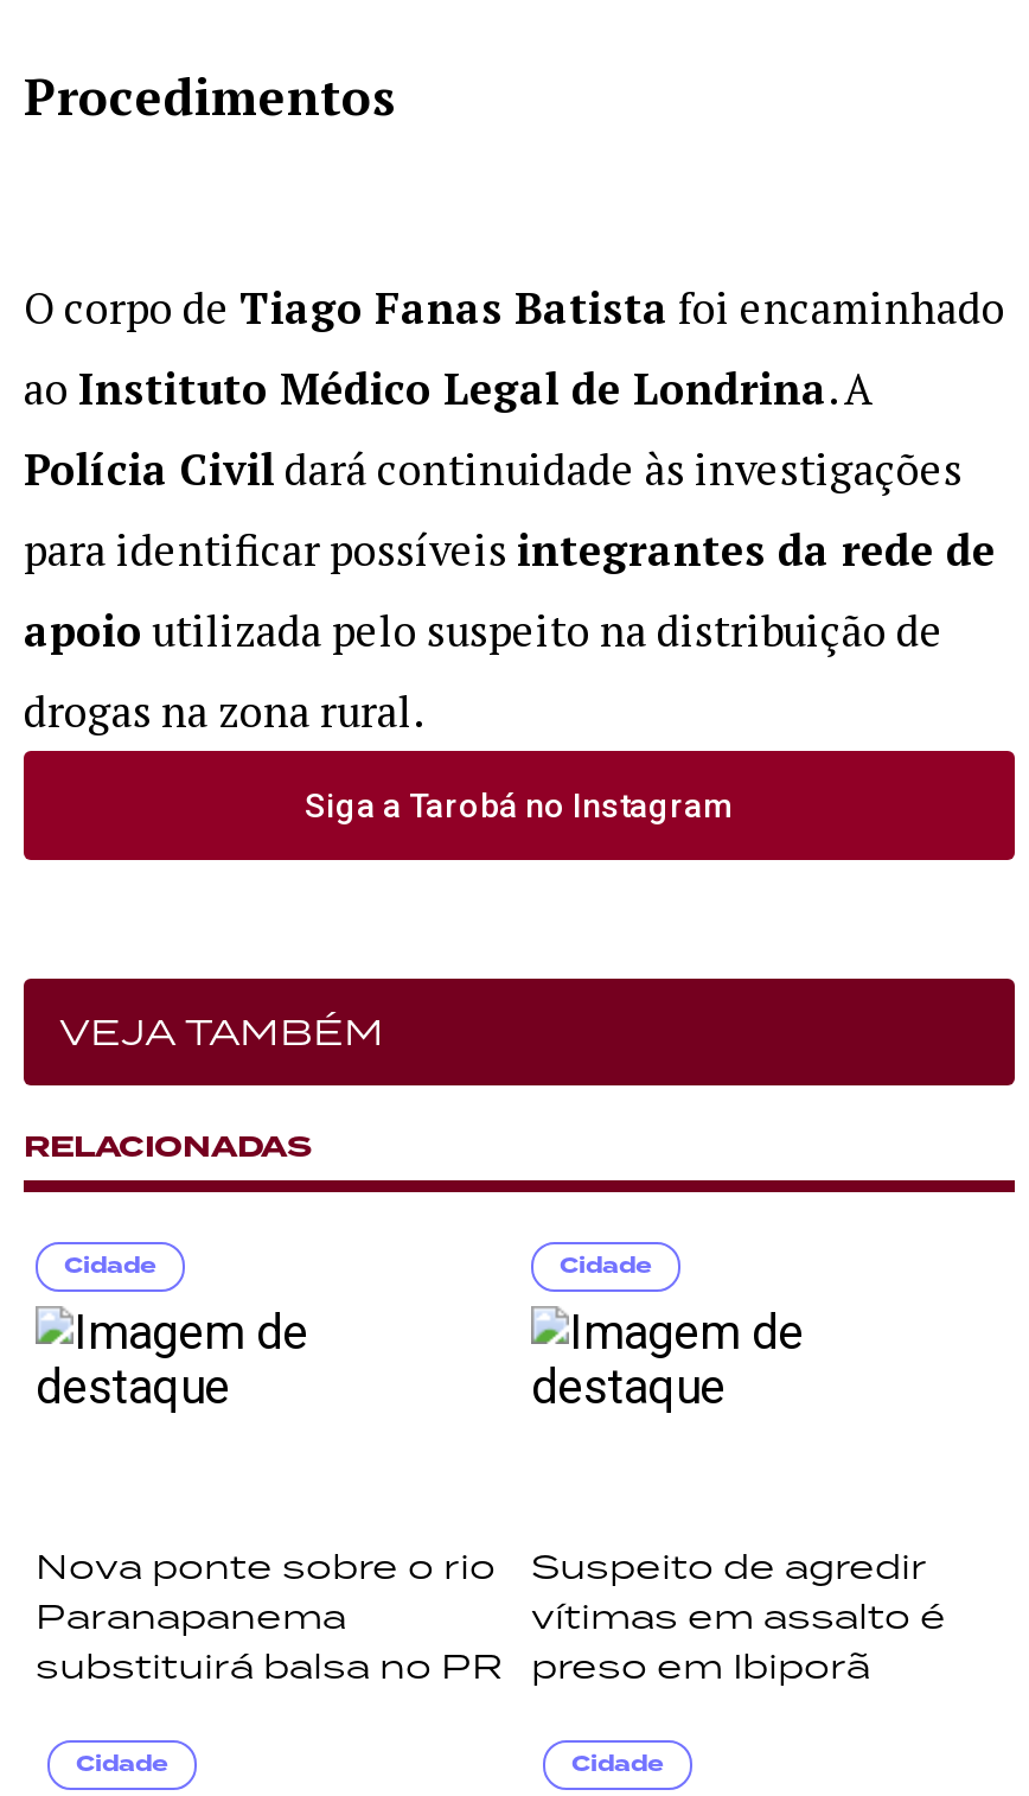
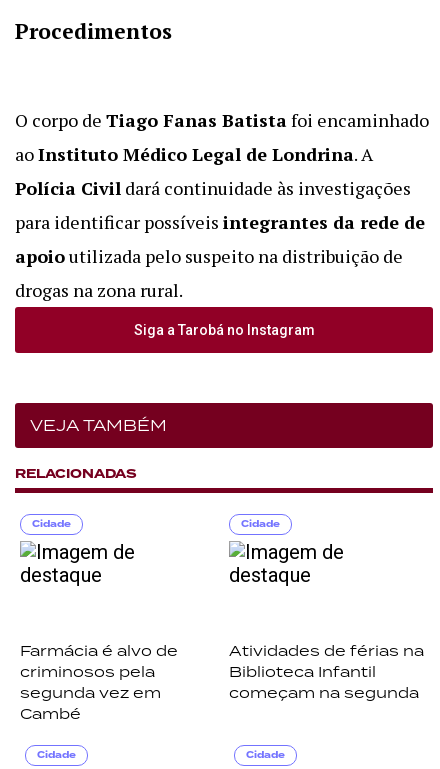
- Nova ponte sobre o rio
- Paranapanema
- substituirá balsa no PR
+ Farmácia é alvo de
+ criminosos pela
+ segunda vez em
+ Cambé

- Suspeito de agredir
- vítimas em assalto é
- preso em Ibiporã
+ Atividades de férias na
+ Biblioteca Infantil
+ começam na segunda
